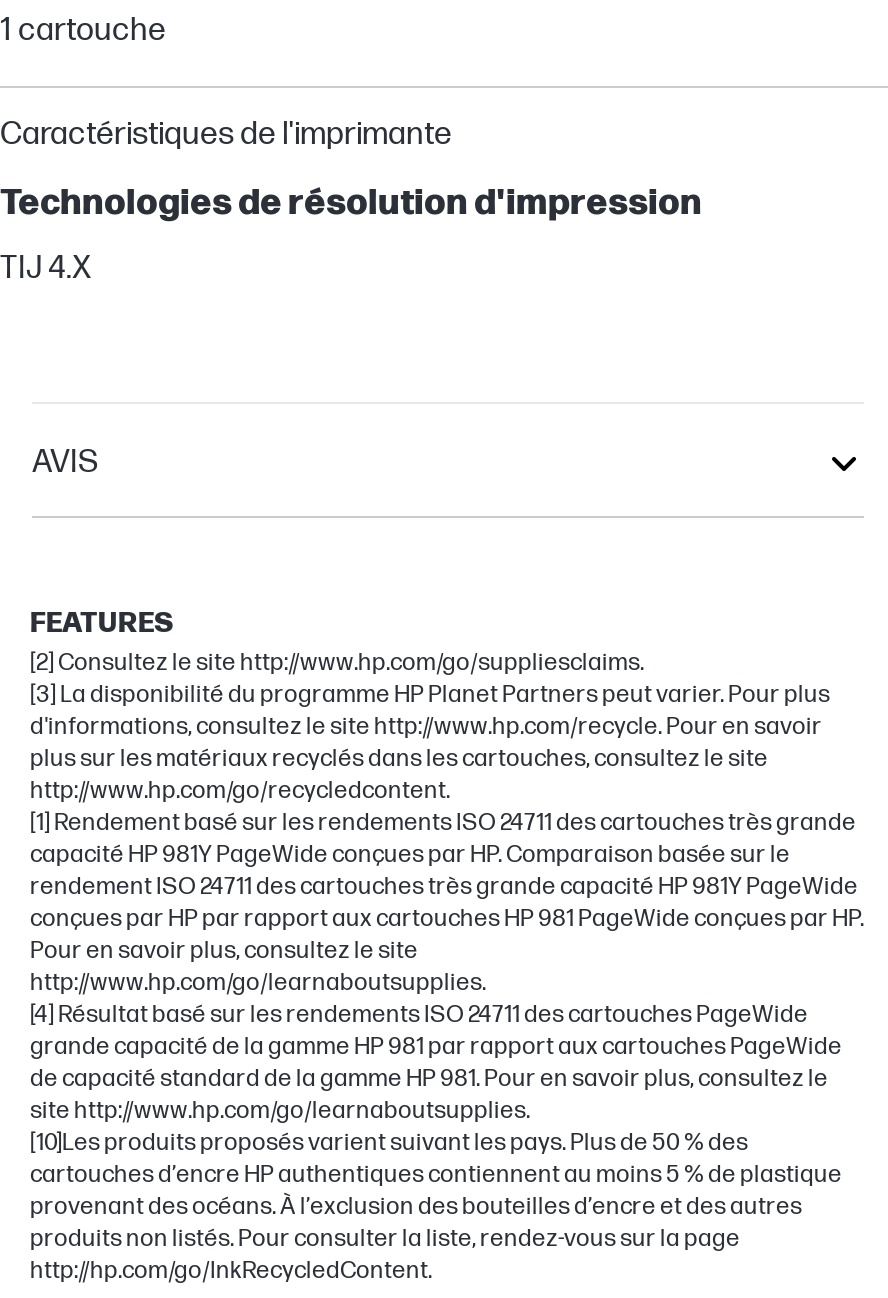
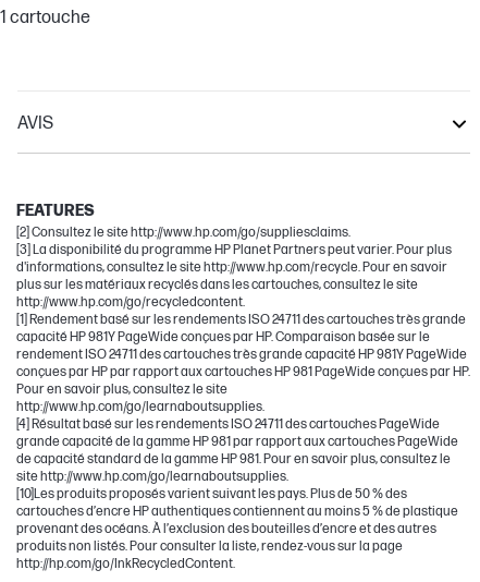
- Caractéristiques de l'imprimante
- Technologies de résolution d'impression
- TIJ 4.X
